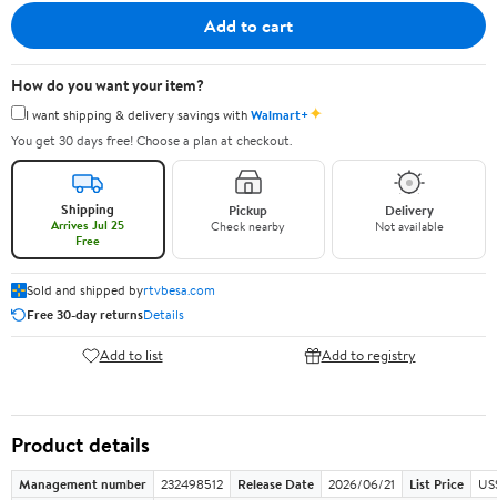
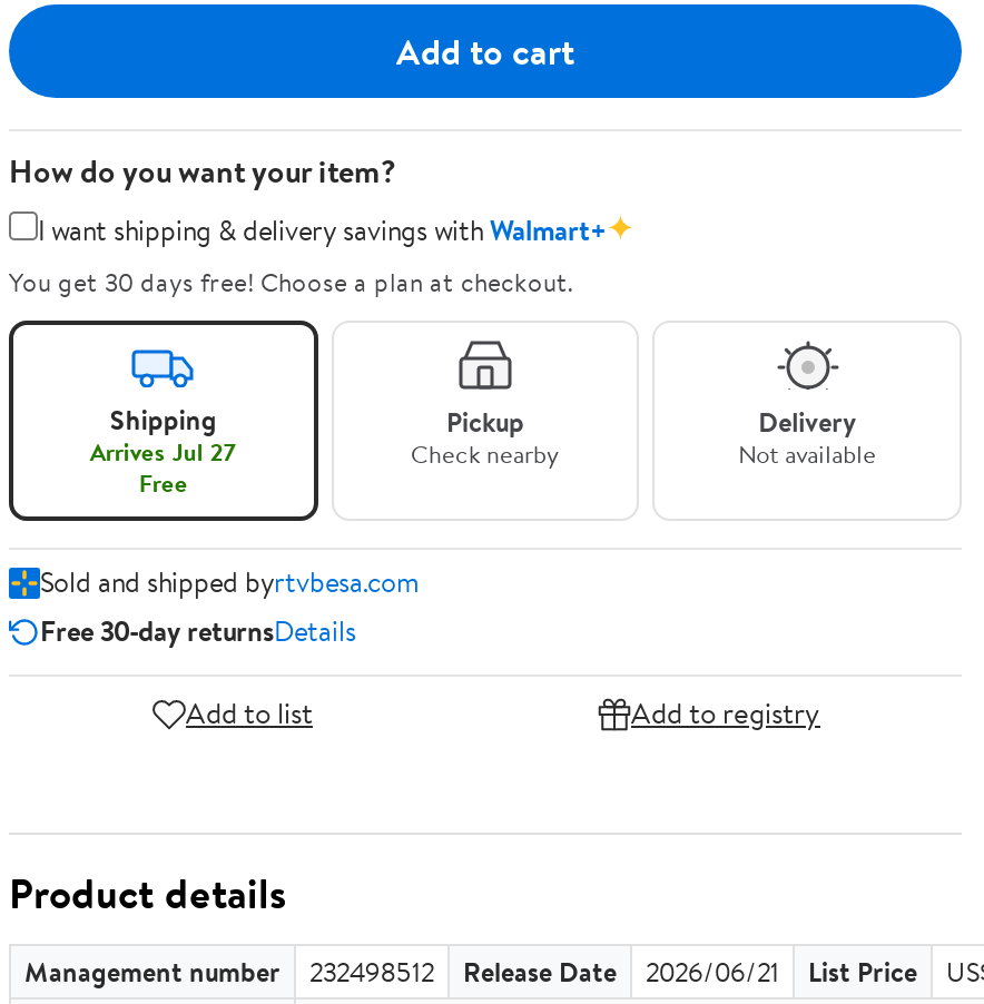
- Arrives Jul 25
+ Arrives Jul 27
